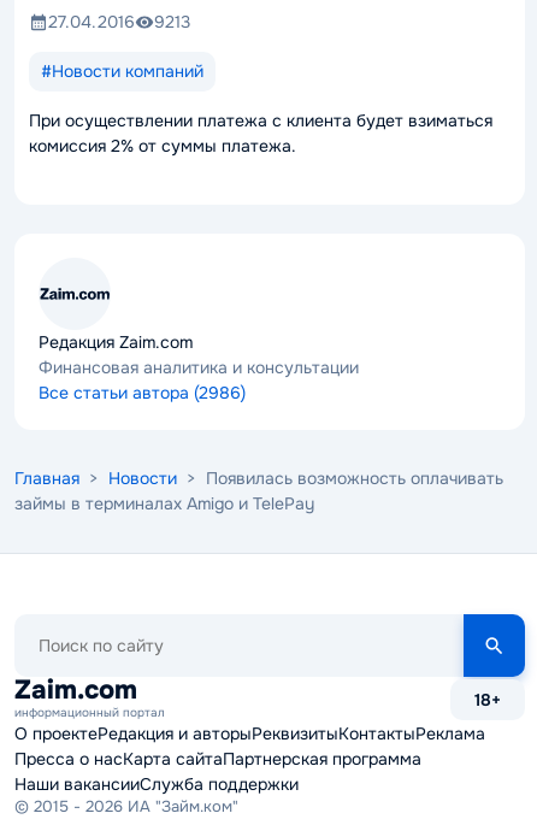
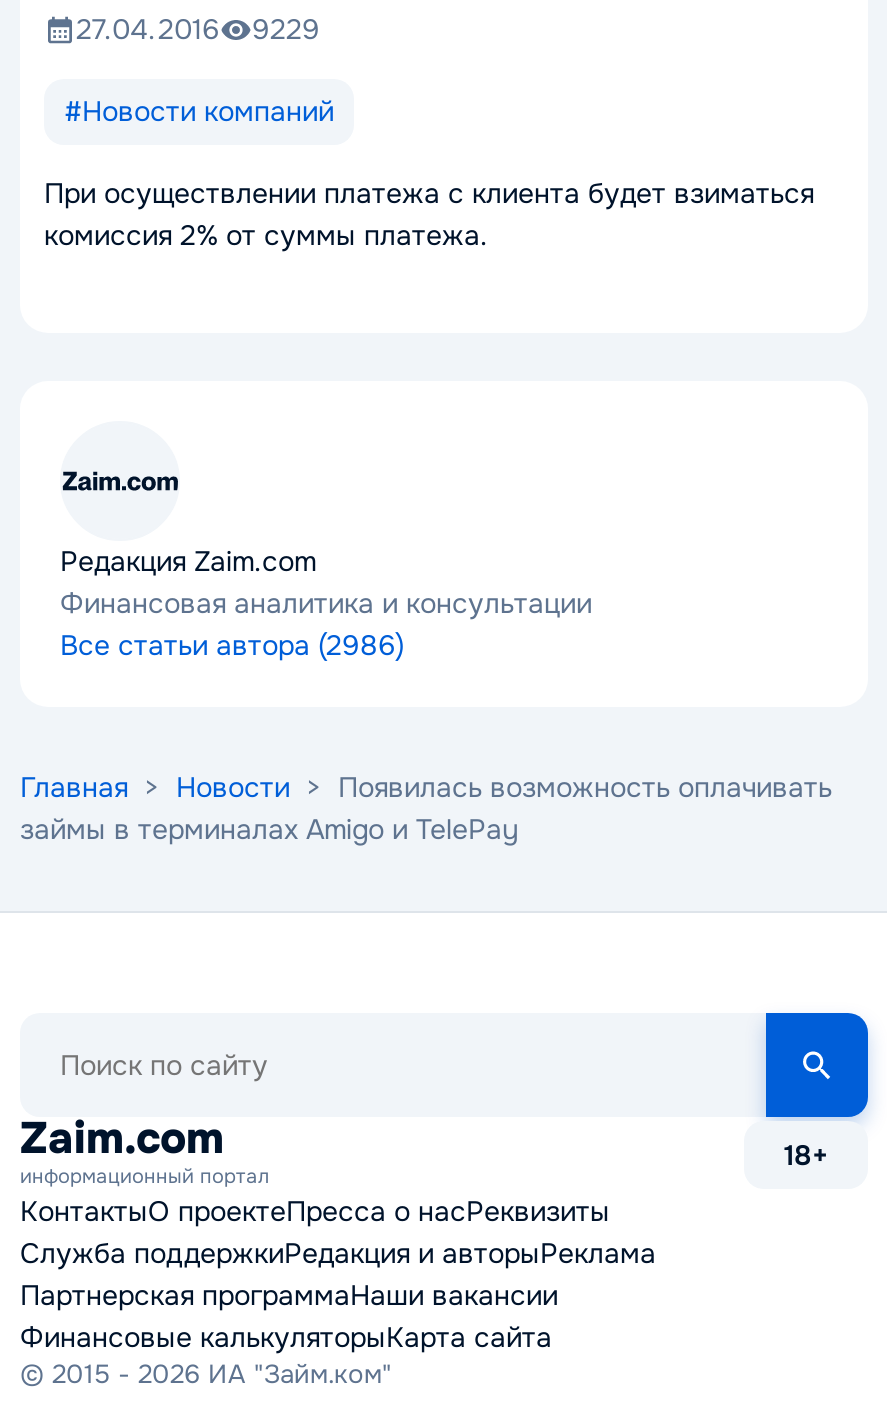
- 27.04.2016 9213
+ 27.04.2016 9229

- О проектеРедакция и авторыРеквизитыКонтактыРеклама
- Пресса о насКарта сайтаПартнерская программа
- Наши вакансииСлужба поддержки
+ КонтактыО проектеПресса о насРеквизиты
+ Служба поддержкиРедакция и авторыРеклама
+ Партнерская программаНаши вакансии
+ Финансовые калькуляторыКарта сайта
